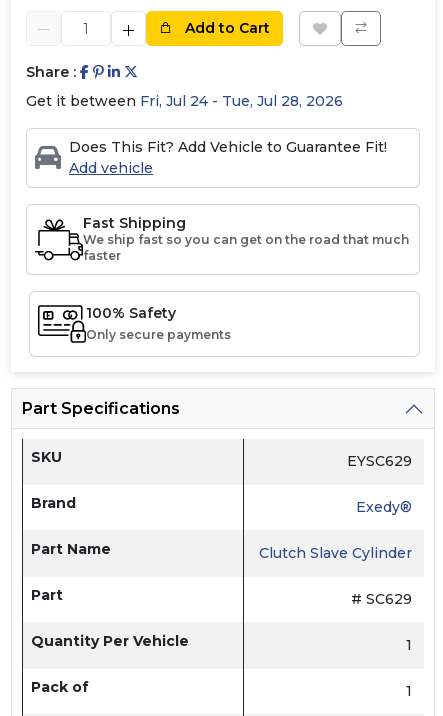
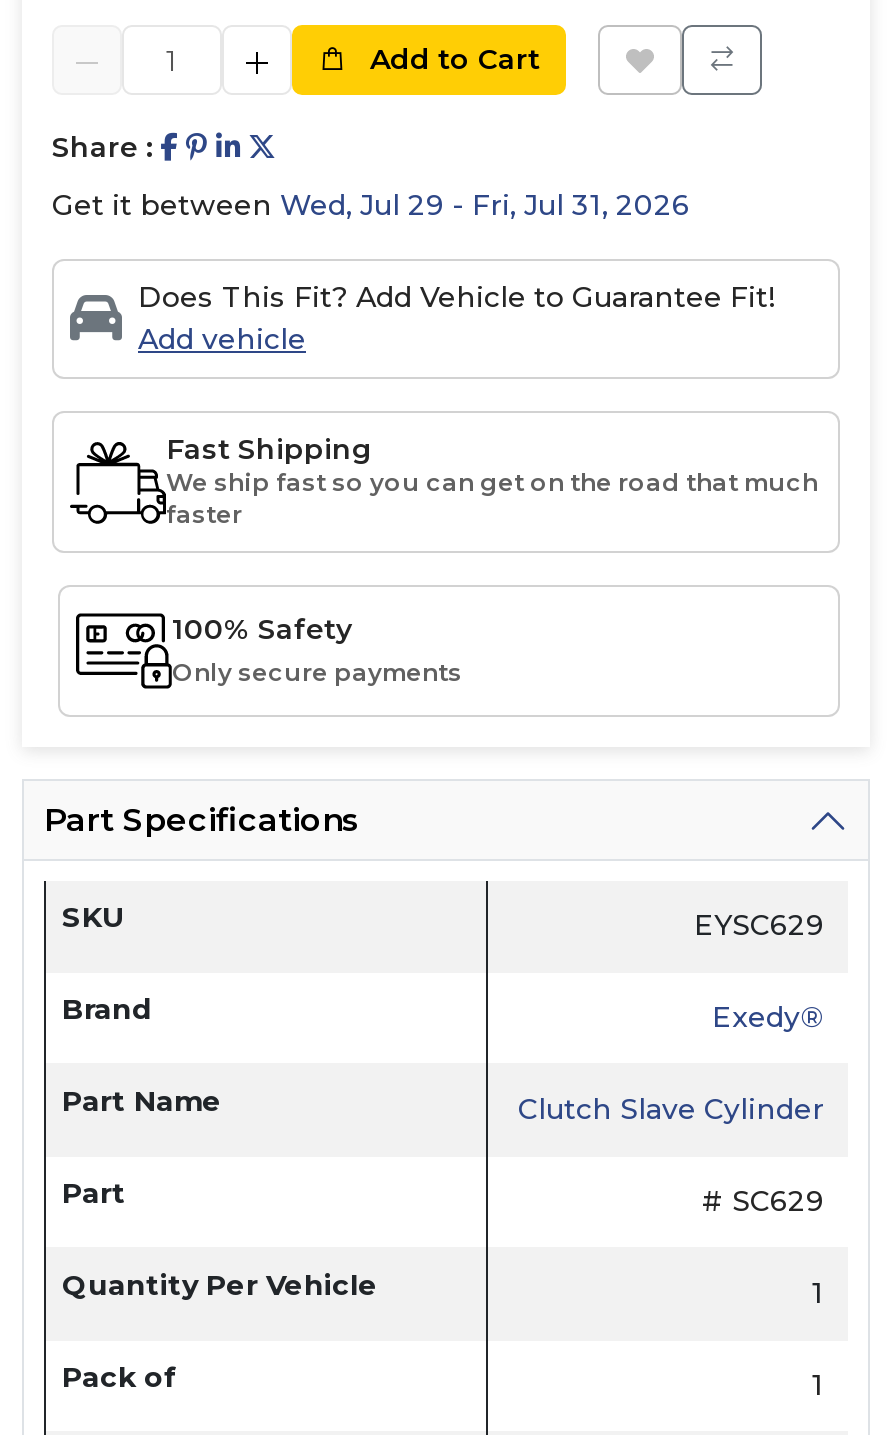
- Get it between Fri, Jul 24 - Tue, Jul 28, 2026
+ Get it between Wed, Jul 29 - Fri, Jul 31, 2026
